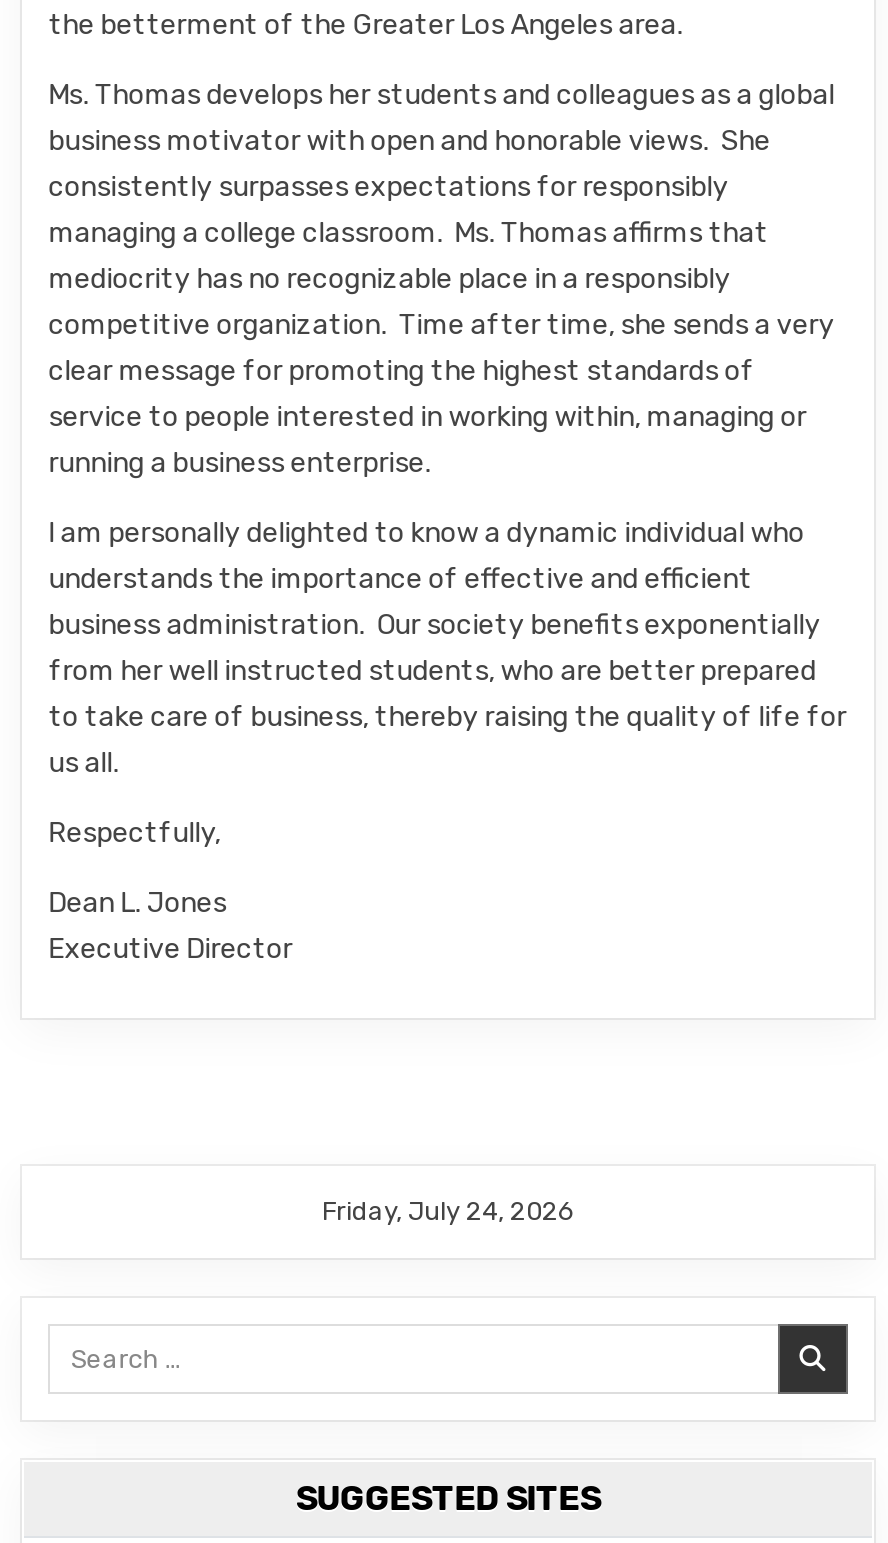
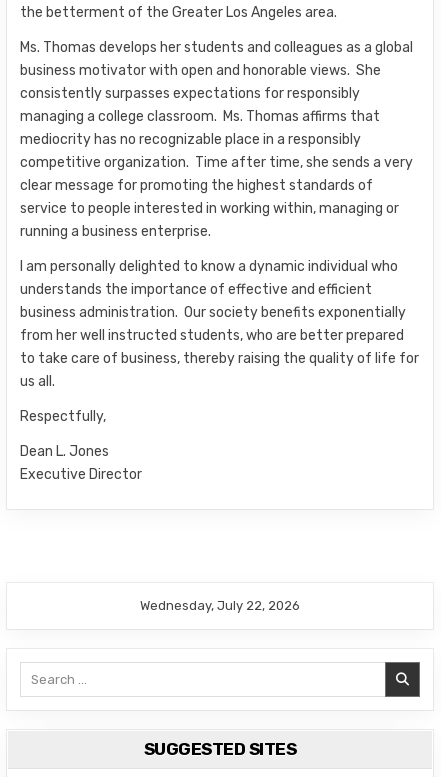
- Friday, July 24, 2026
+ Wednesday, July 22, 2026
